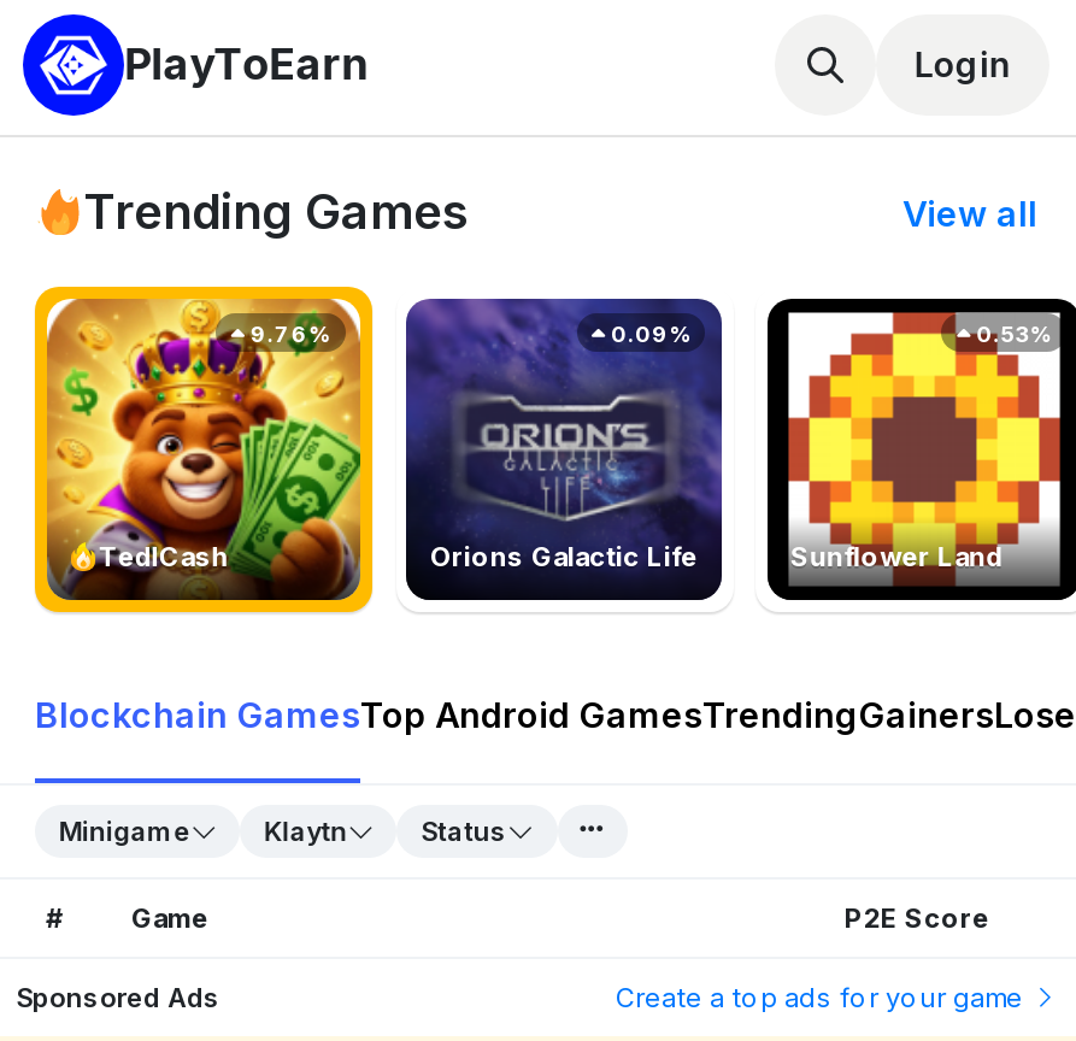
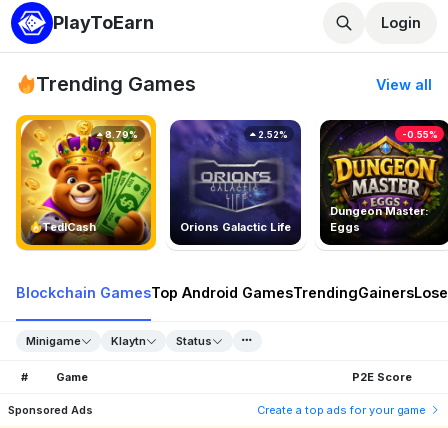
- [image]
- 0.53%
+ [image]
+ -0.55%

- 9.76%
+ 8.79%

- 0.09%
+ 2.52%

- Sunflower Land
+ Dungeon Master:
+ Eggs
